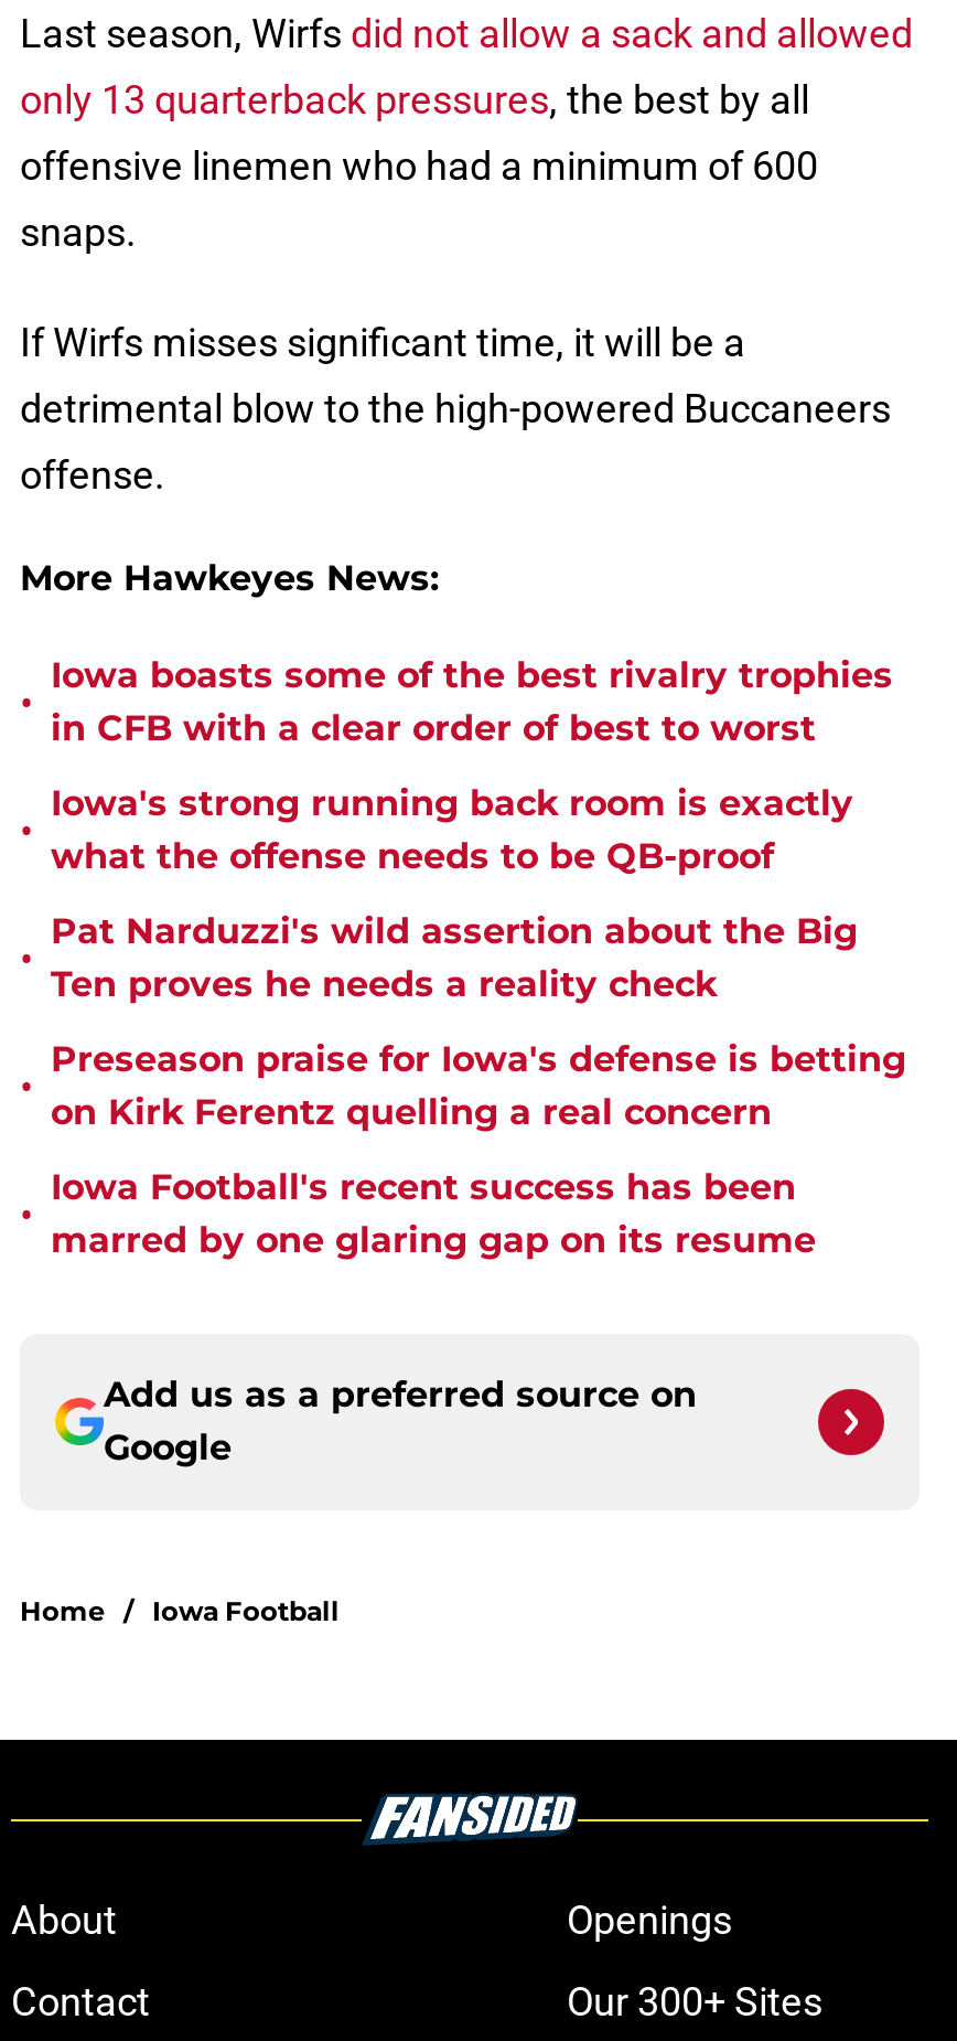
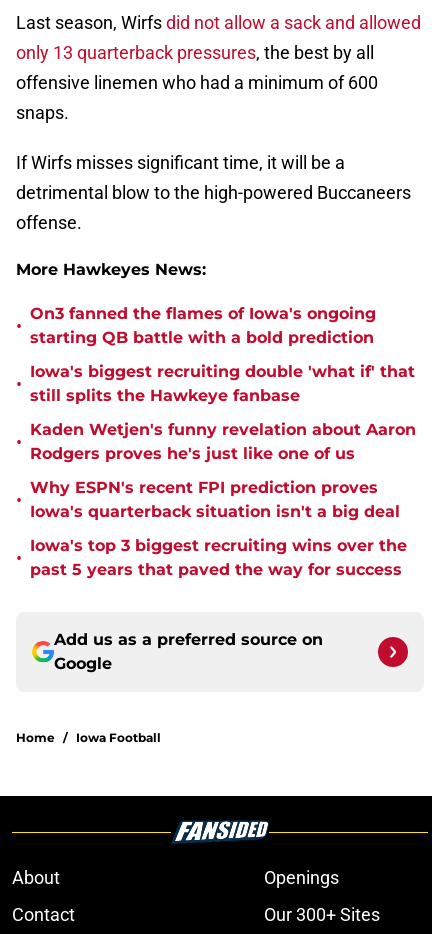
- Iowa boasts some of the best rivalry trophies
- in CFB with a clear order of best to worst
+ On3 fanned the flames of Iowa's ongoing
+ starting QB battle with a bold prediction

- Iowa's strong running back room is exactly
- what the offense needs to be QB-proof
+ Iowa's biggest recruiting double 'what if' that
+ still splits the Hawkeye fanbase

- Pat Narduzzi's wild assertion about the Big
- Ten proves he needs a reality check
+ Kaden Wetjen's funny revelation about Aaron
+ Rodgers proves he's just like one of us

- Preseason praise for Iowa's defense is betting
- on Kirk Ferentz quelling a real concern
+ Why ESPN's recent FPI prediction proves
+ Iowa's quarterback situation isn't a big deal

- Iowa Football's recent success has been
- marred by one glaring gap on its resume
+ Iowa's top 3 biggest recruiting wins over the
+ past 5 years that paved the way for success
